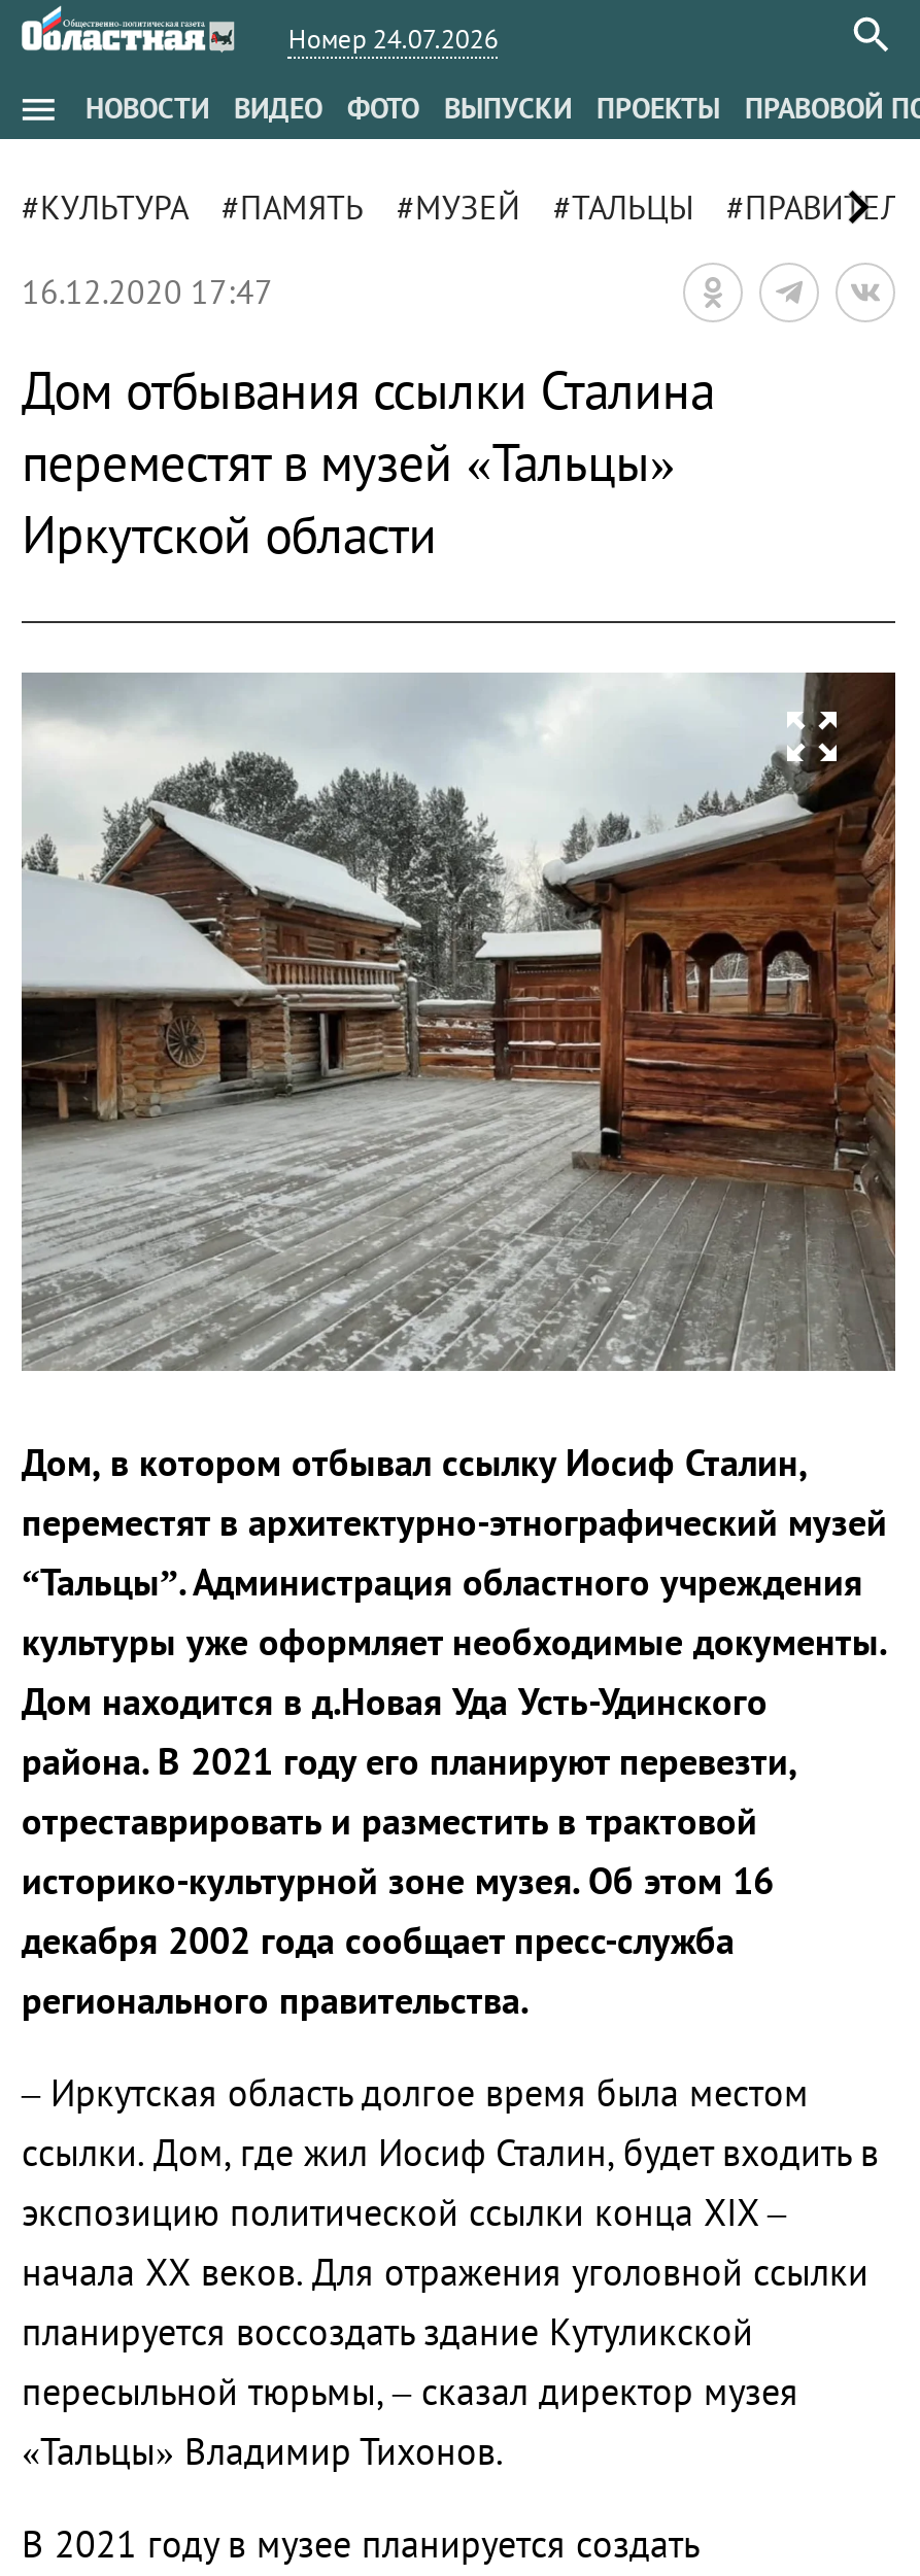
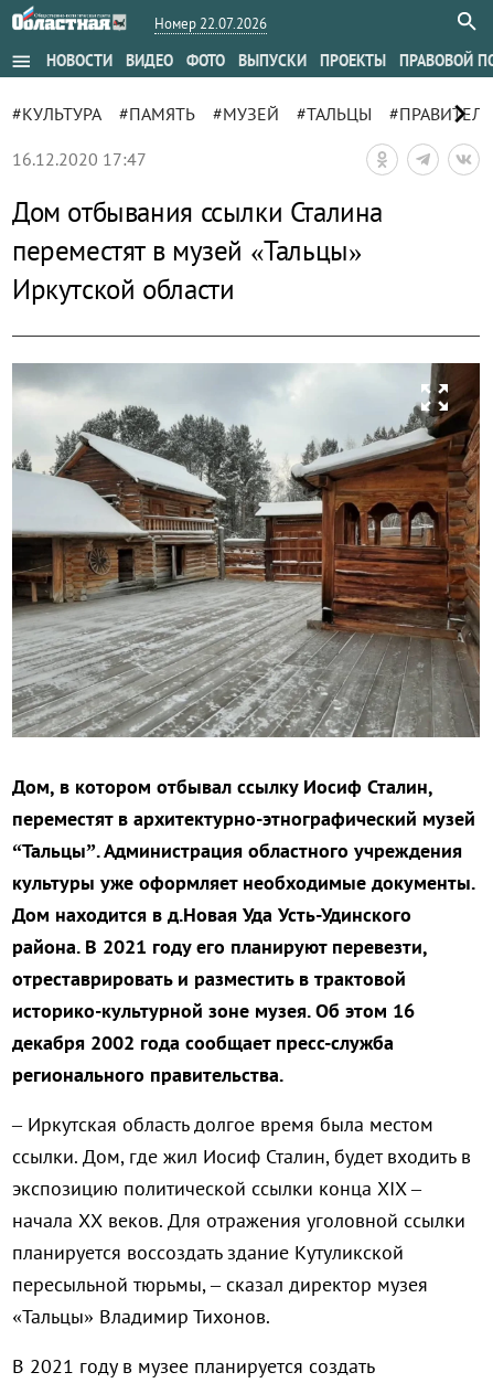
- Номер 24.07.2026
+ Номер 22.07.2026
